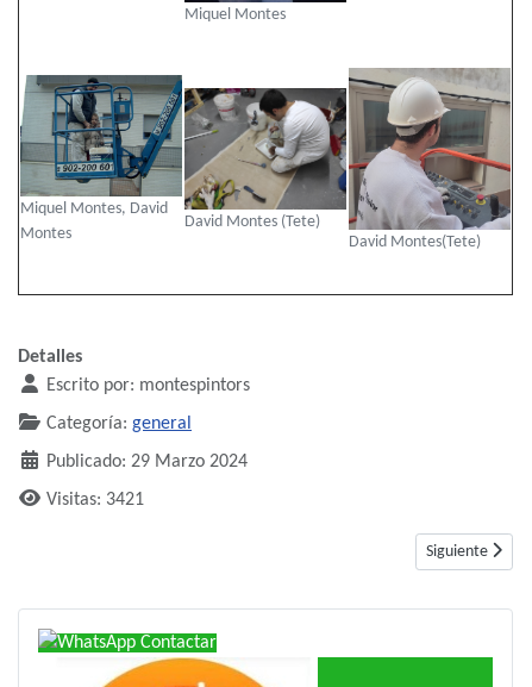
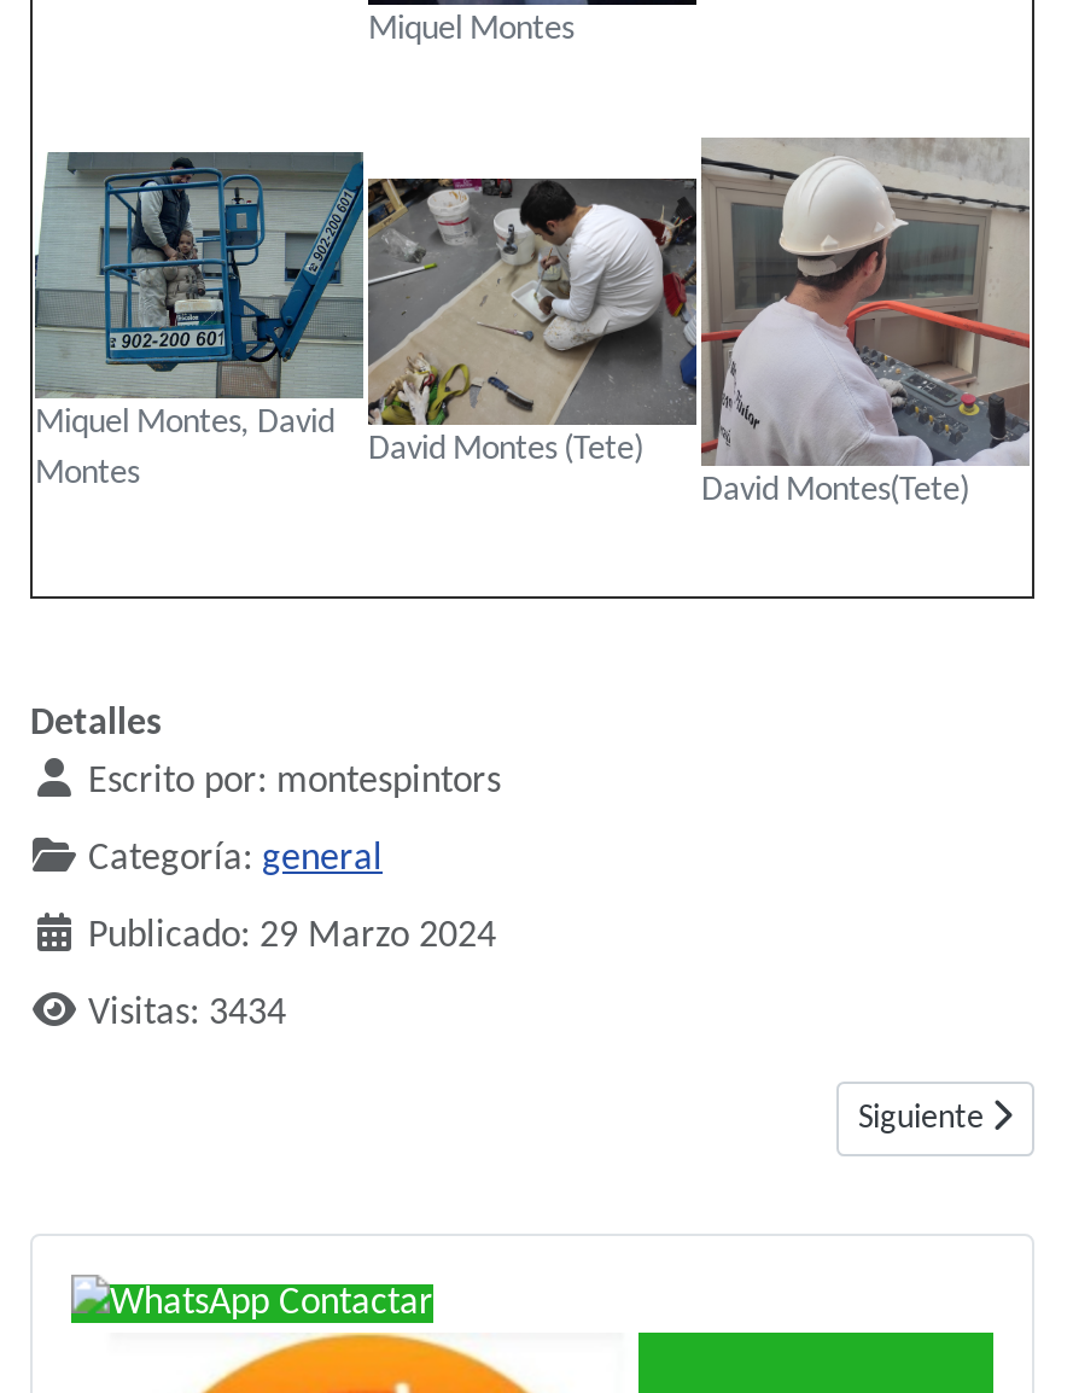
- Visitas: 3421
+ Visitas: 3434
